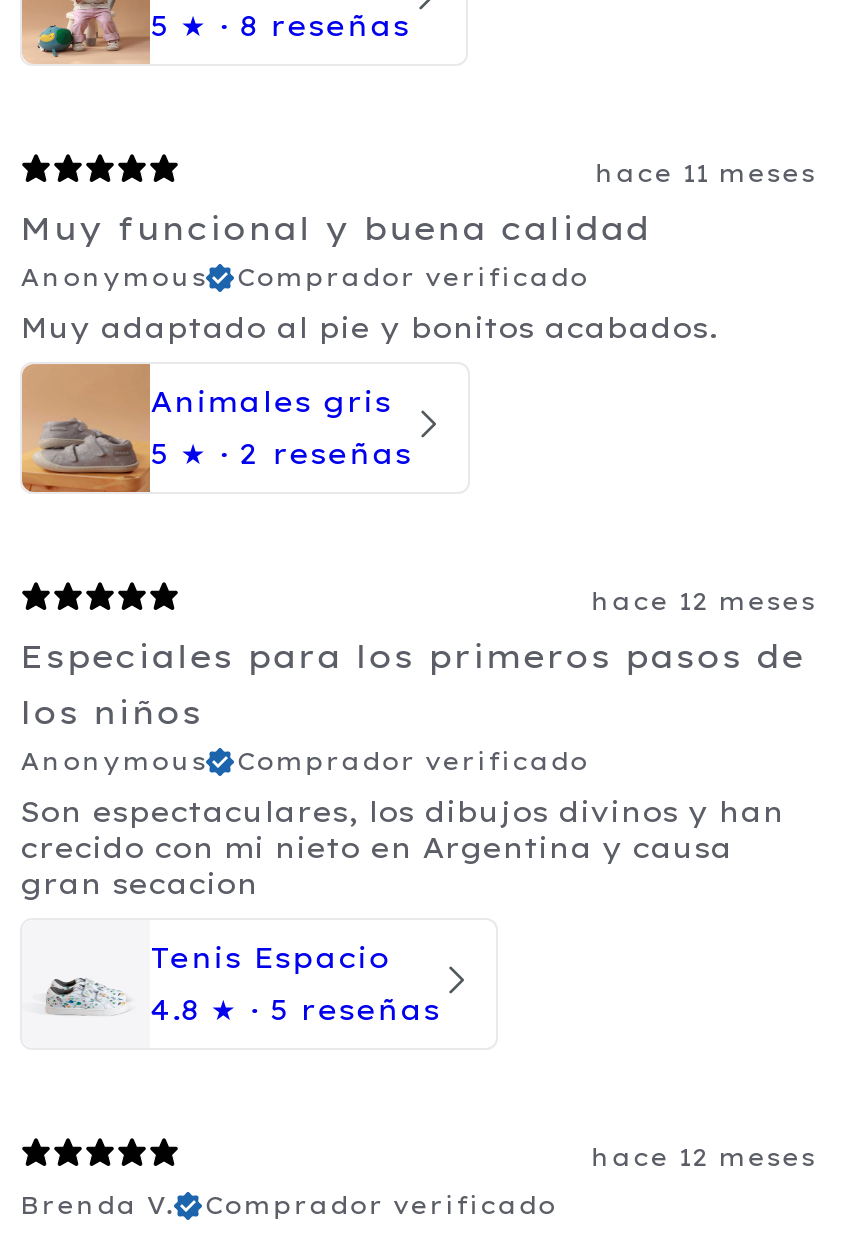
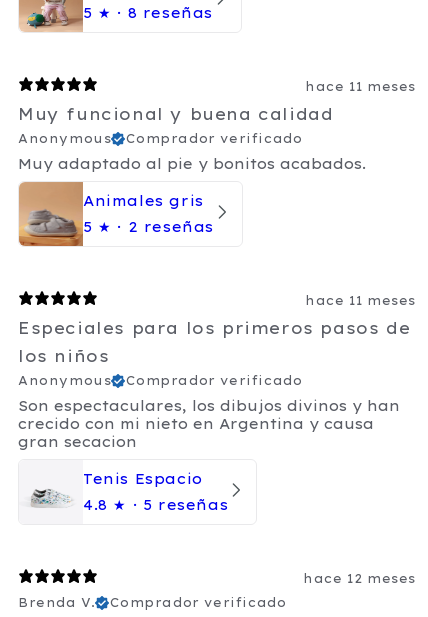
- hace 12 meses
+ hace 11 meses
